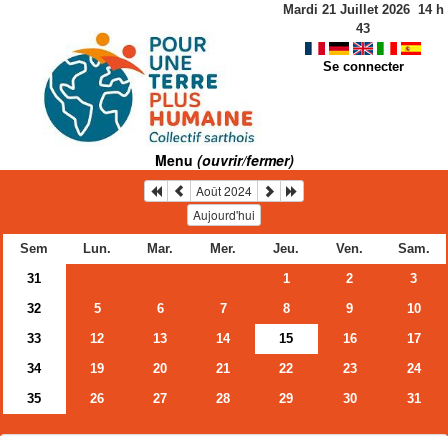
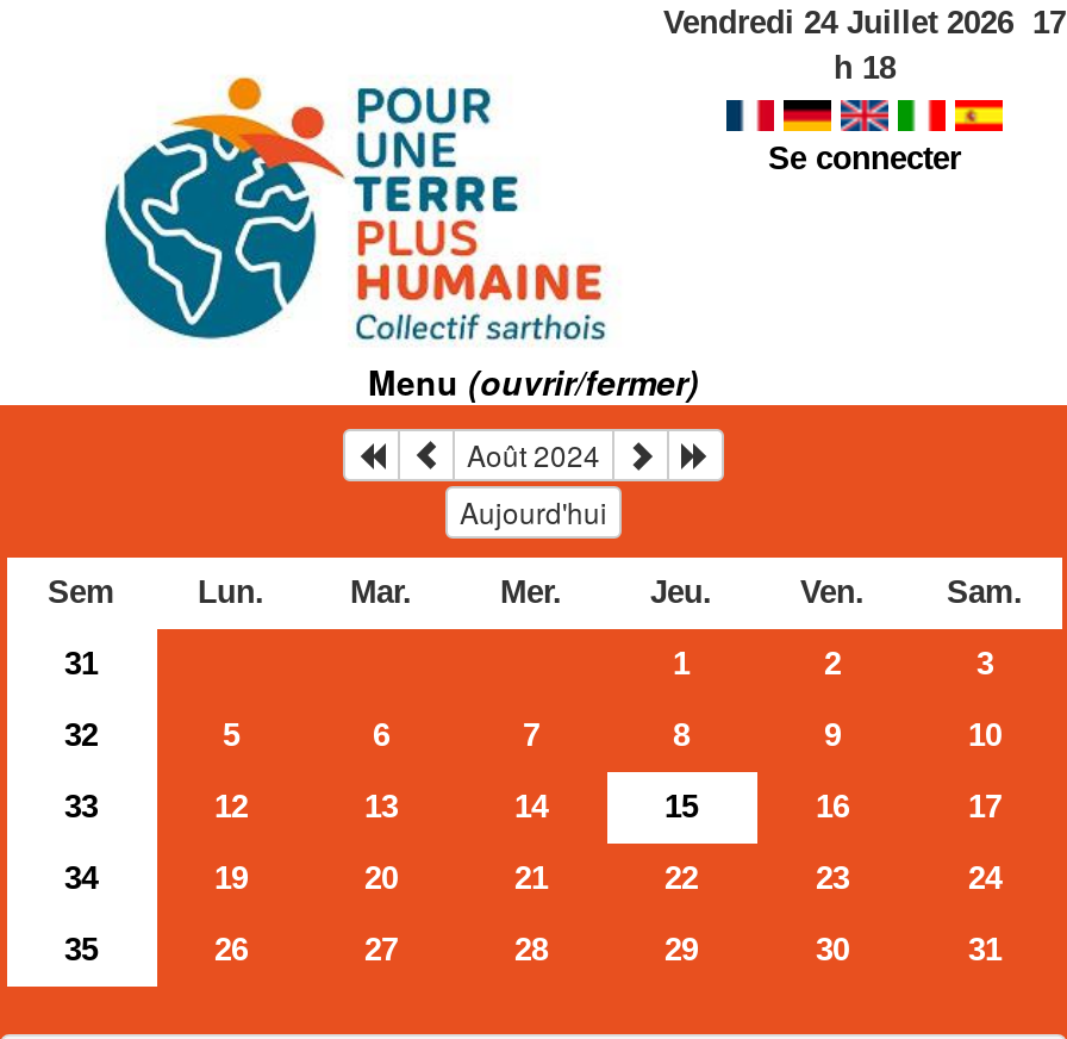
- Mardi 21 Juillet 2026 14 h
- 43
+ Vendredi 24 Juillet 2026 17
+ h 18
